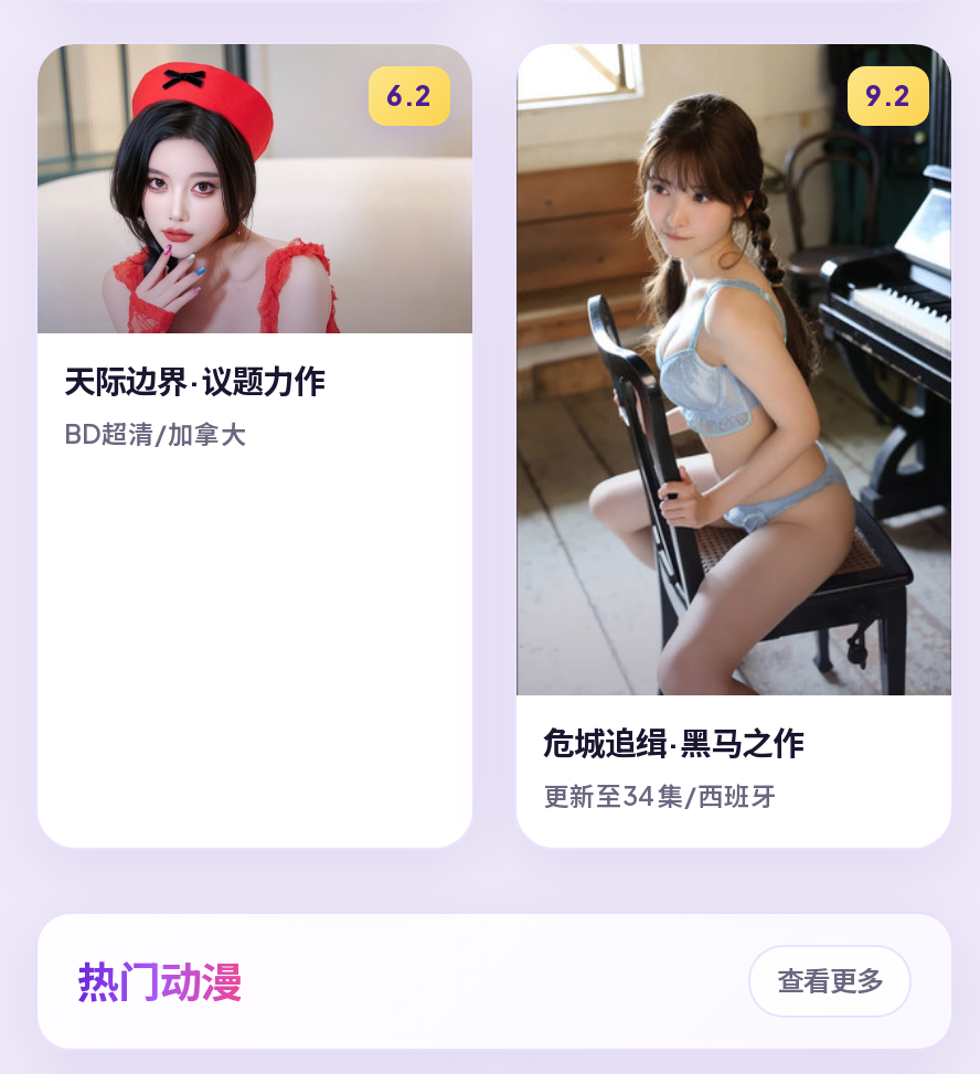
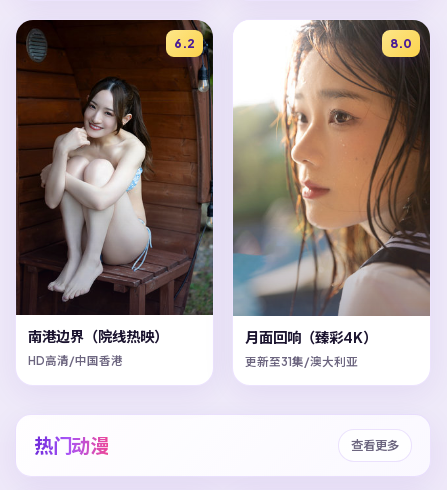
- [image]
- 天际边界·议题力作
- BD超清/加拿大
+ [image]
+ 南港边界（院线热映）
+ HD高清/中国香港

- [image]
- 9.2
+ [image]
+ 8.0

- 危城追缉·黑马之作
- 更新至34集/西班牙
+ 月面回响（臻彩4K）
+ 更新至31集/澳大利亚
